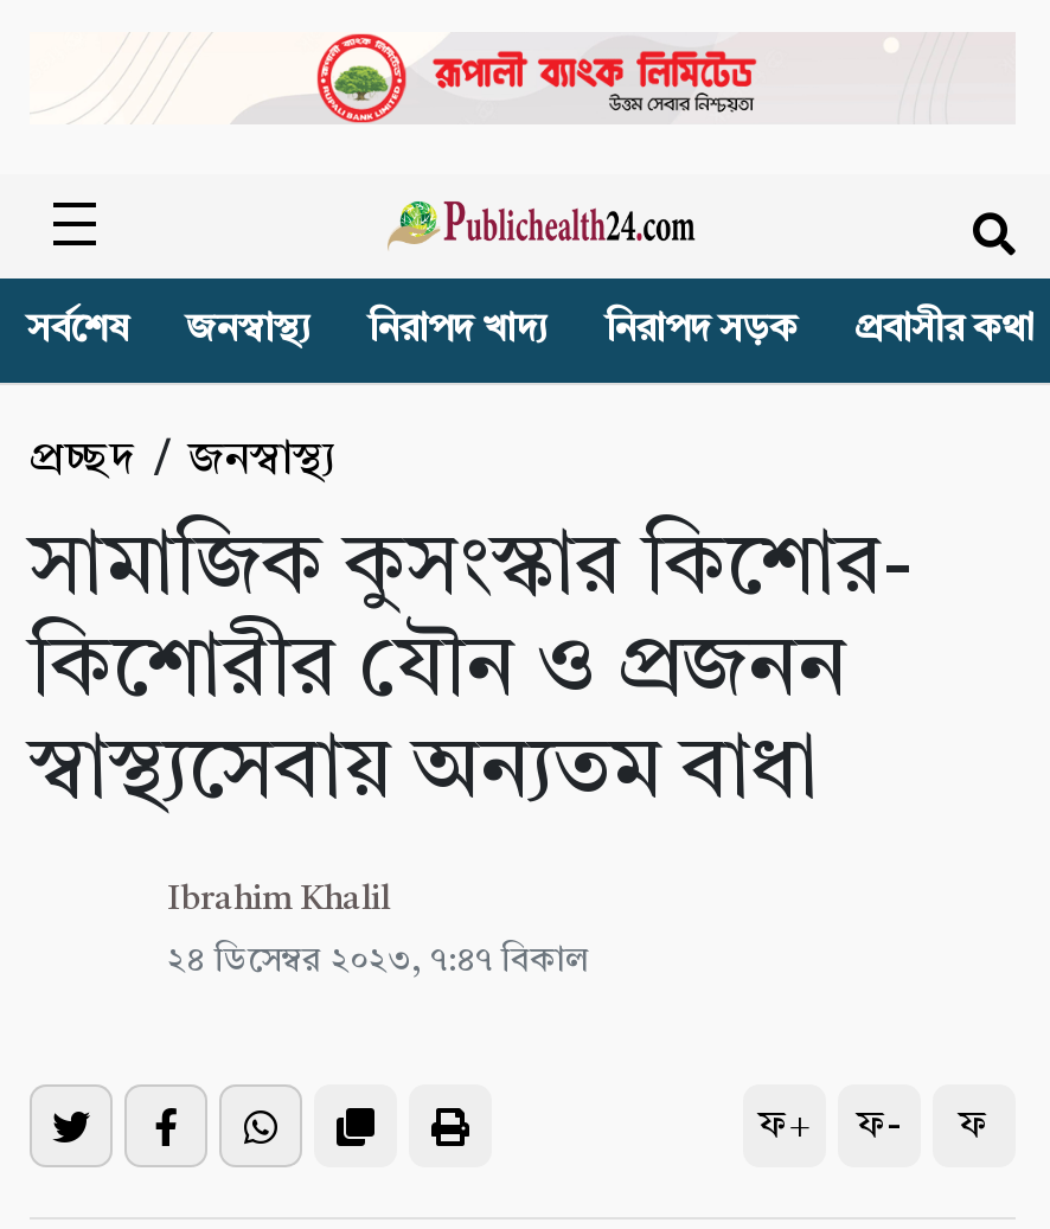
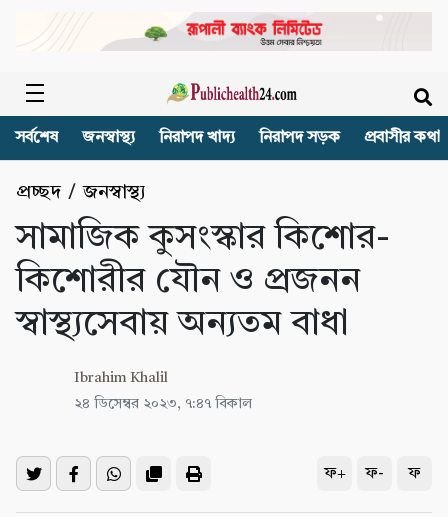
- [image]
+ [image]
